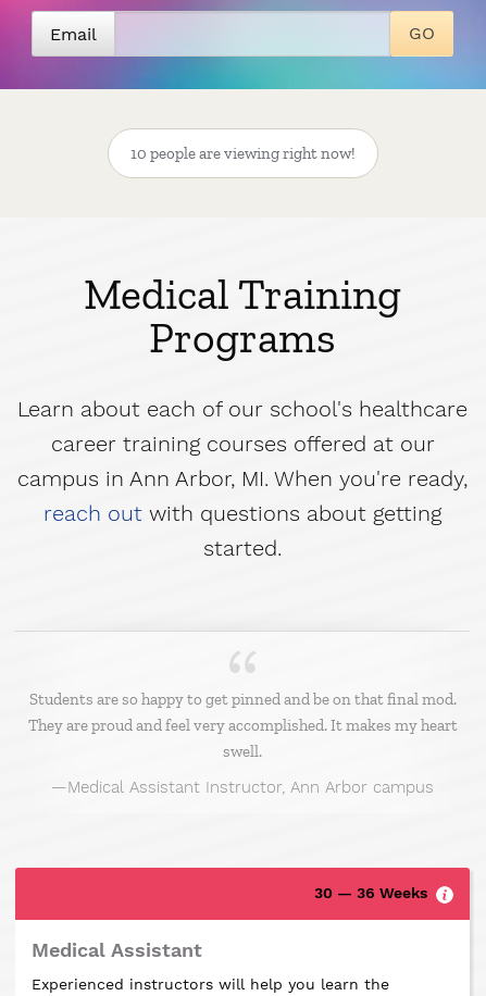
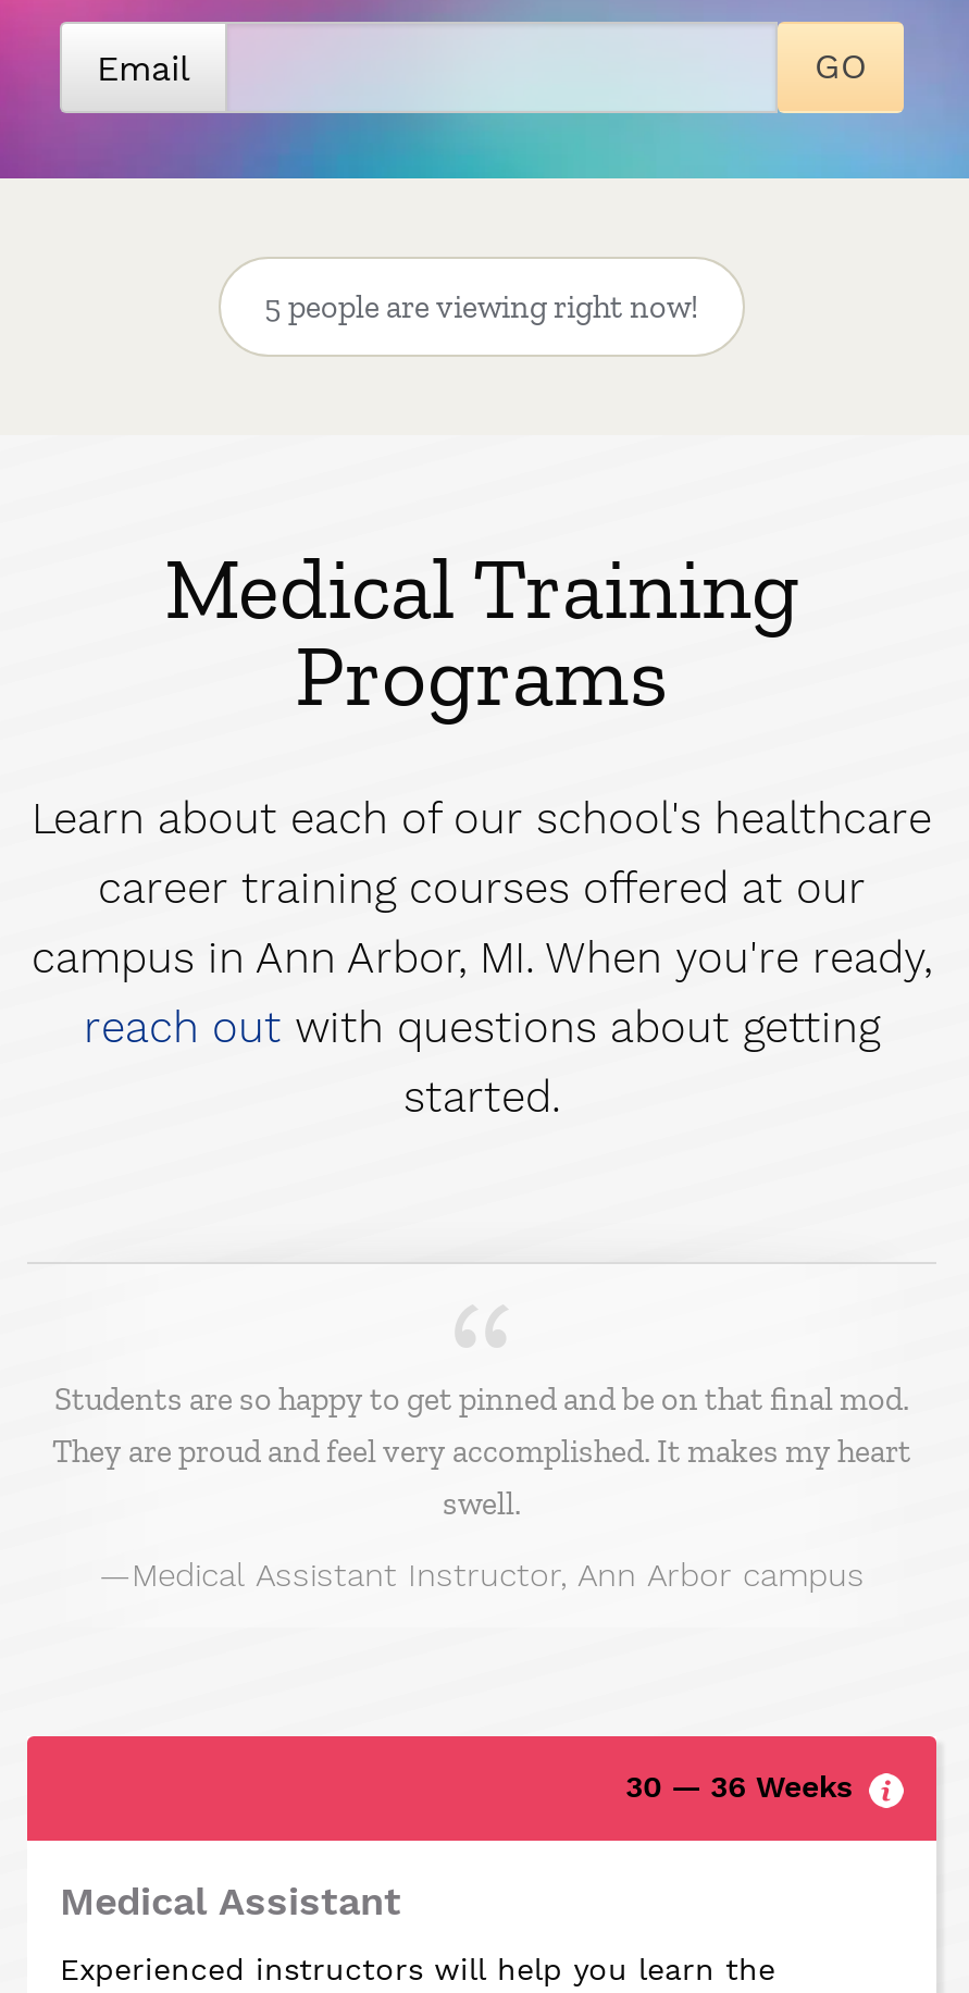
- 10 people are viewing right now!
+ 5 people are viewing right now!
